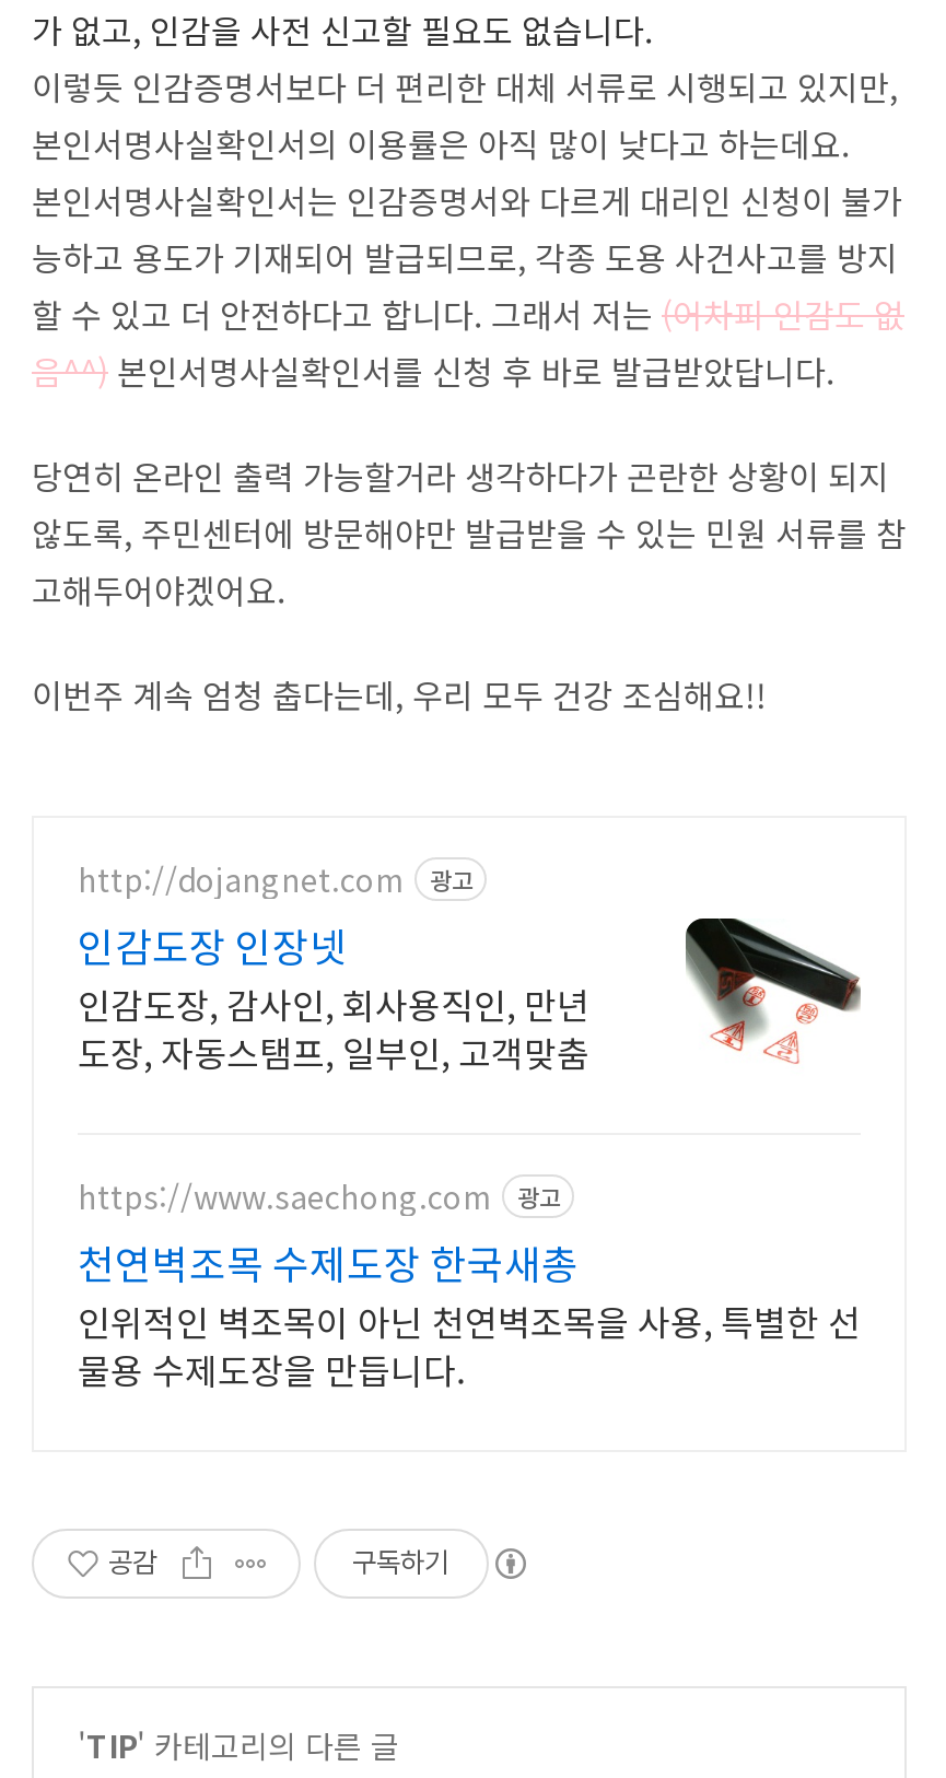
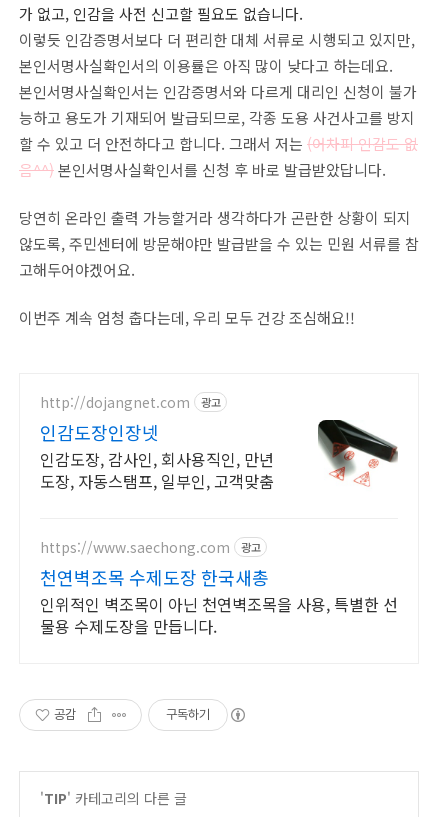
- 인감도장 인장넷
+ 인감도장인장넷
